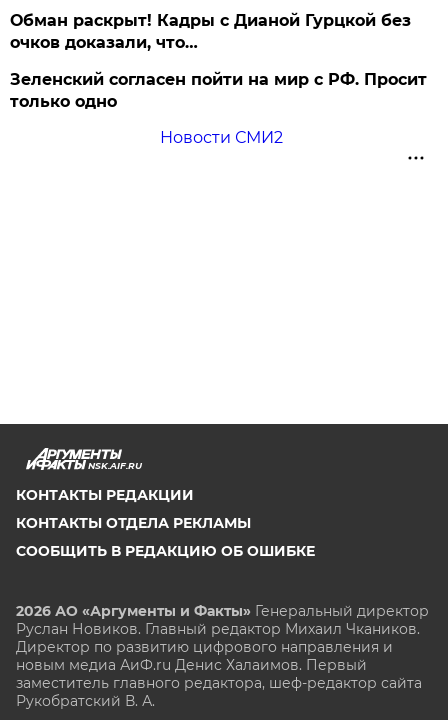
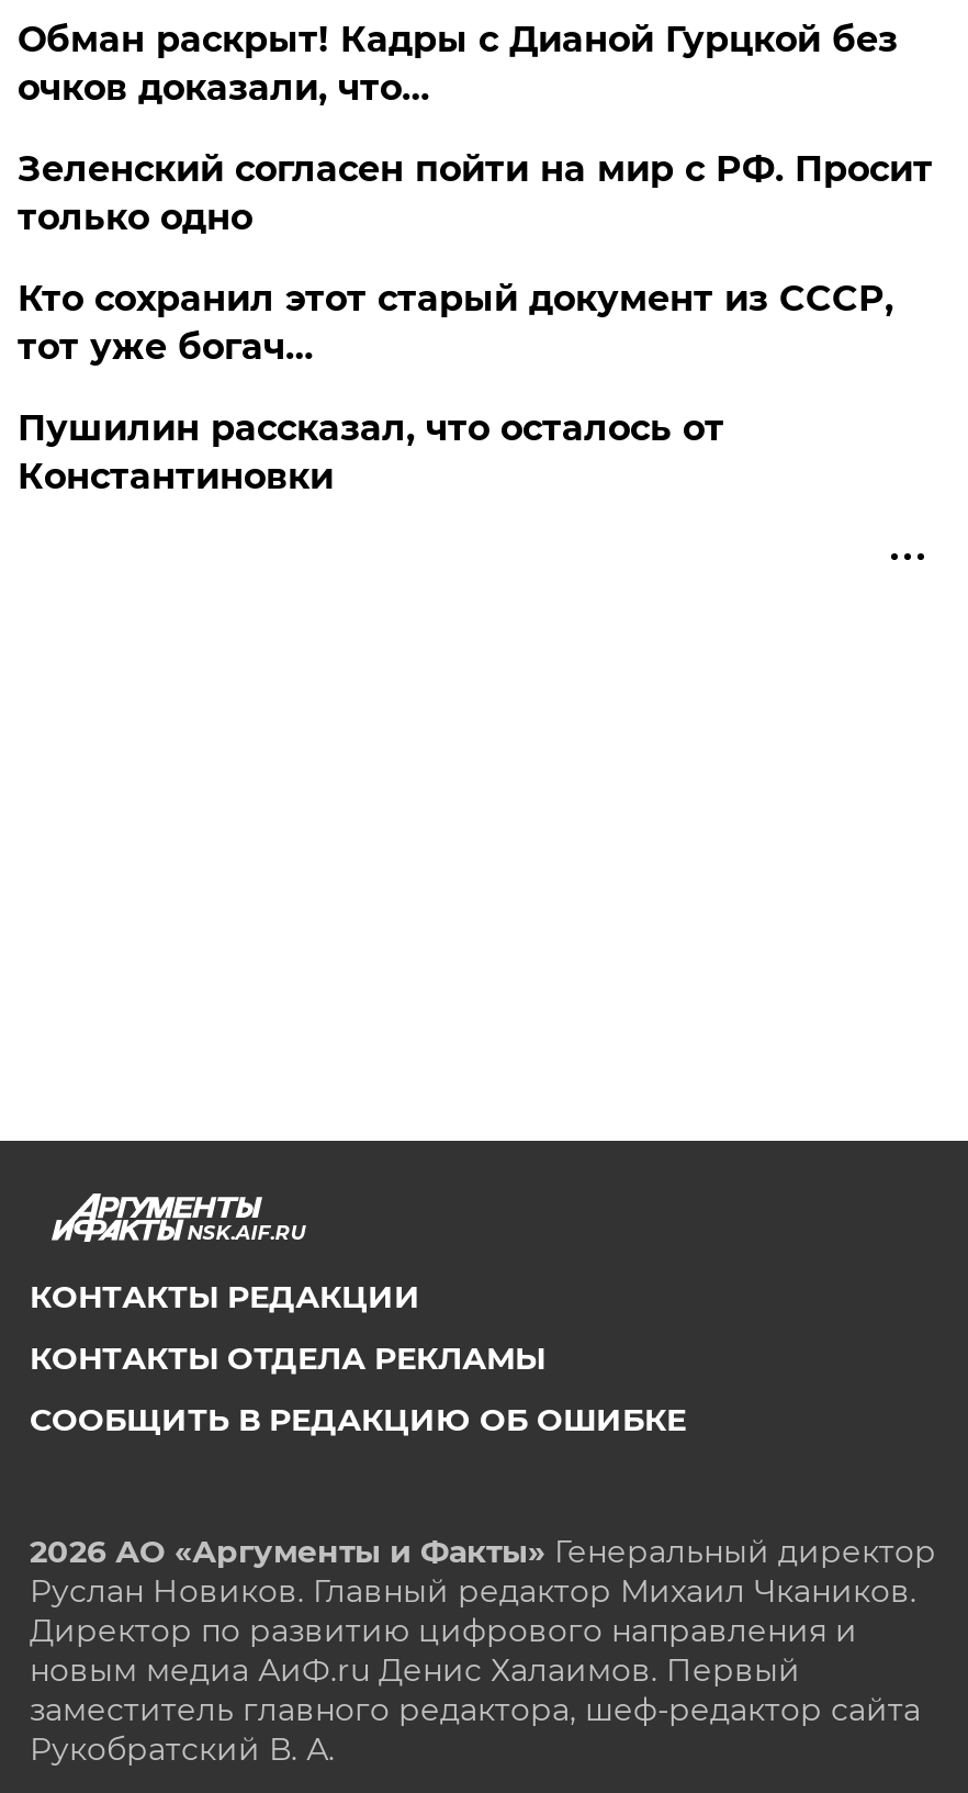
- Новости СМИ2
+ Кто сохранил этот старый документ из СССР,
+ тот уже богач…
+ Пушилин рассказал, что осталось от
+ Константиновки
